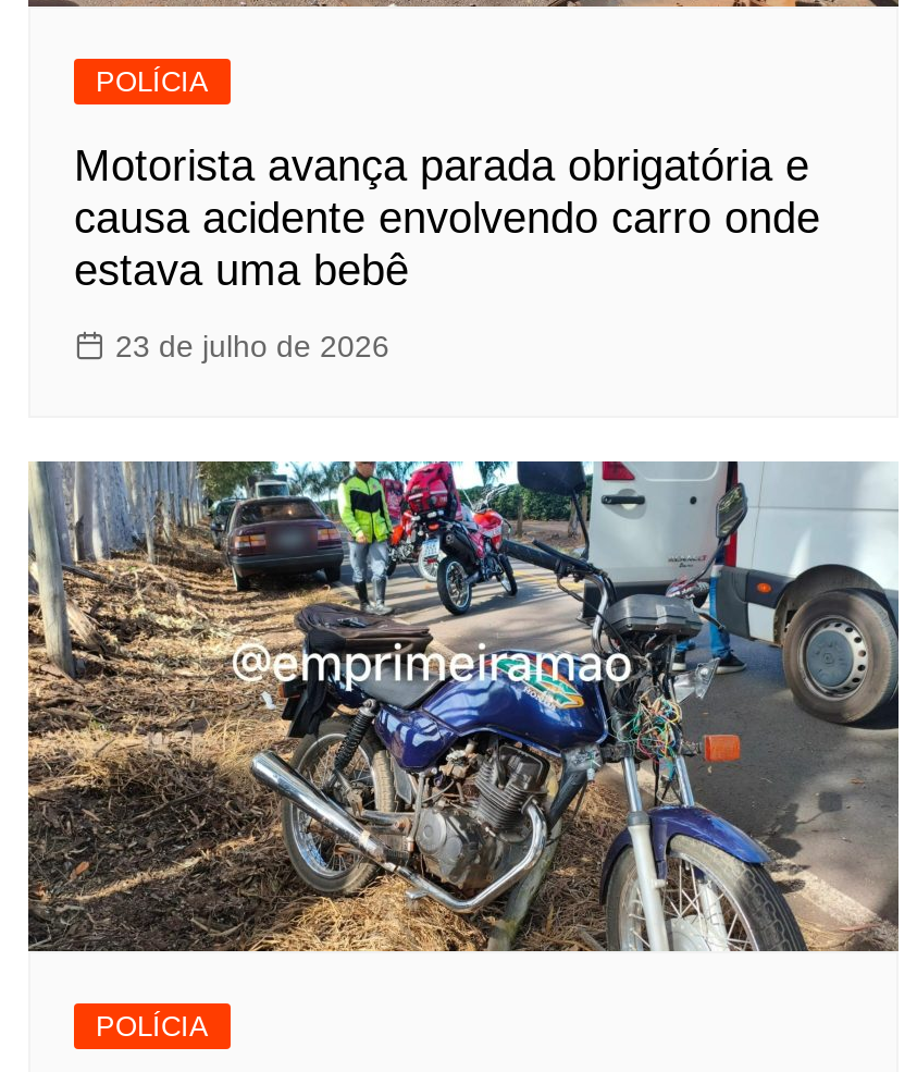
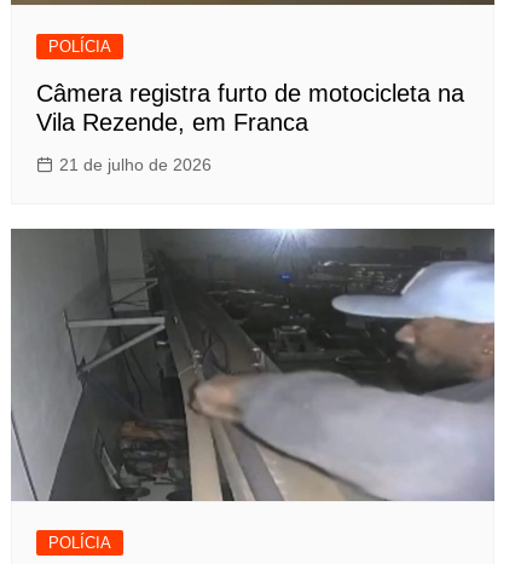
- Motorista avança parada obrigatória e
- causa acidente envolvendo carro onde
- estava uma bebê
+ Câmera registra furto de motocicleta na
+ Vila Rezende, em Franca

- 23 de julho de 2026
+ 21 de julho de 2026

- [image]
+ [image]
